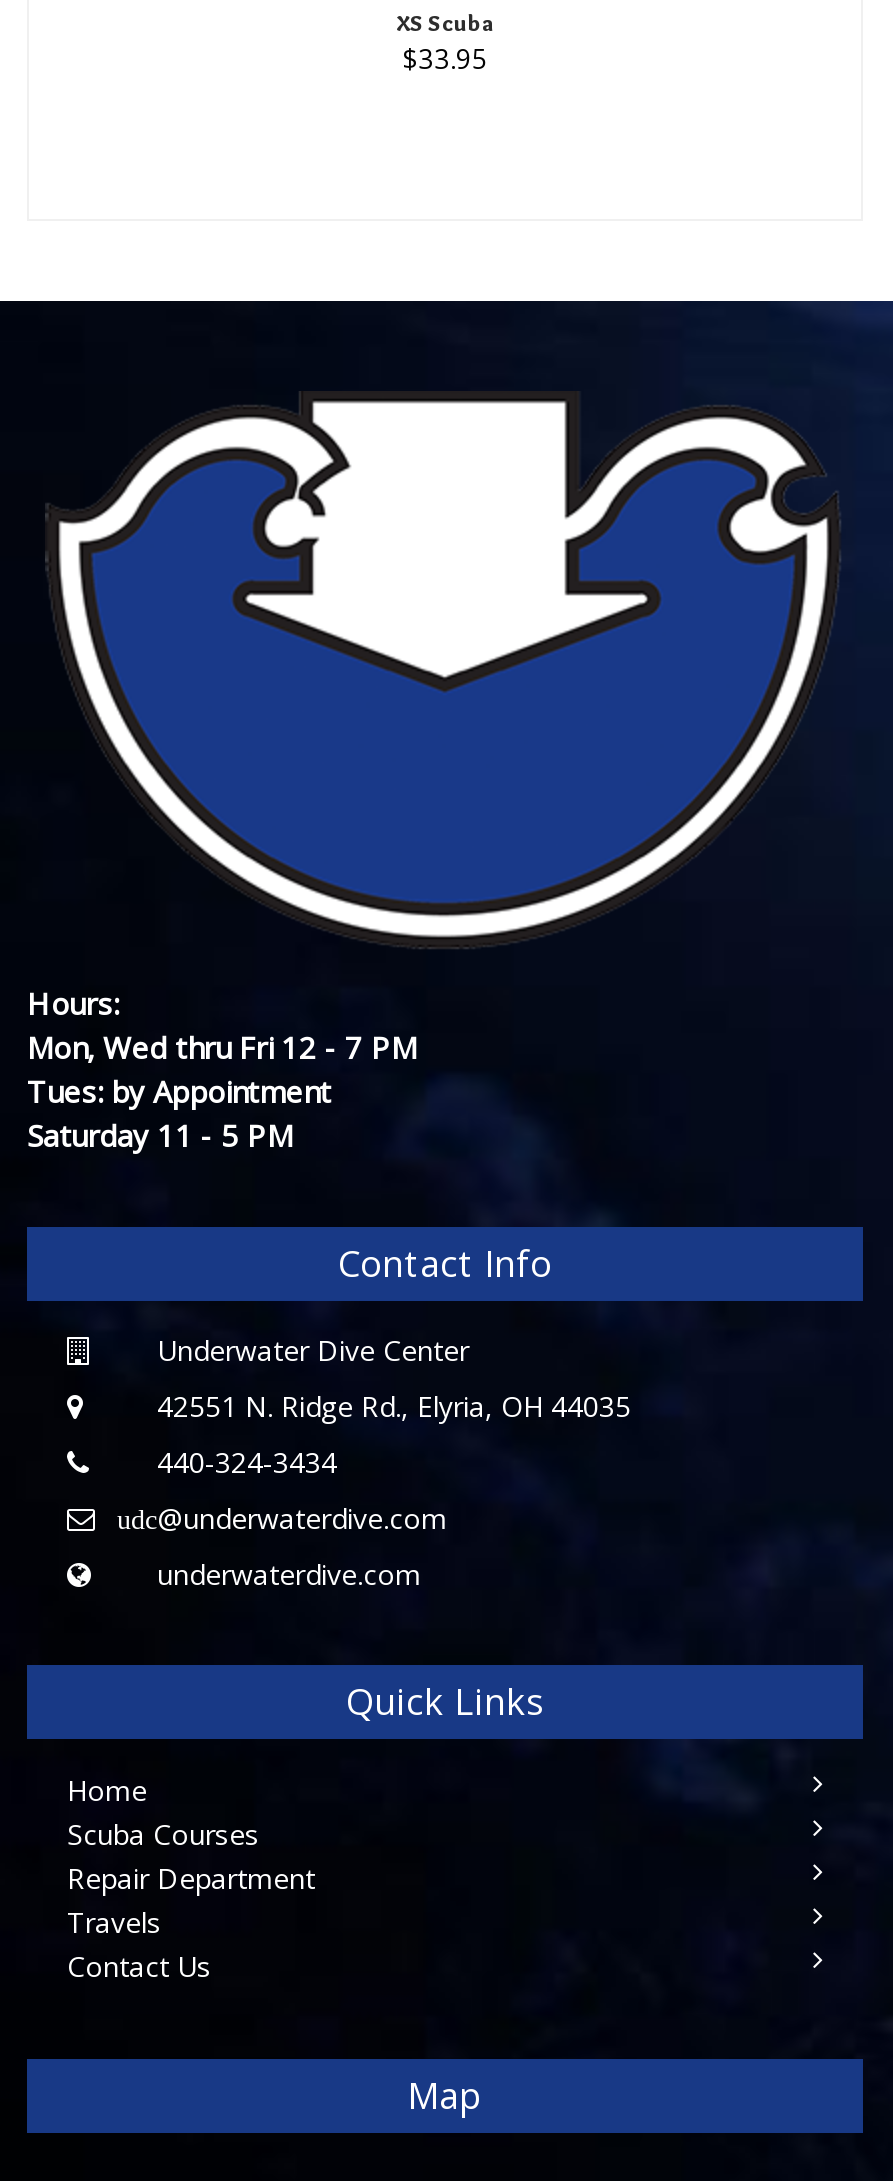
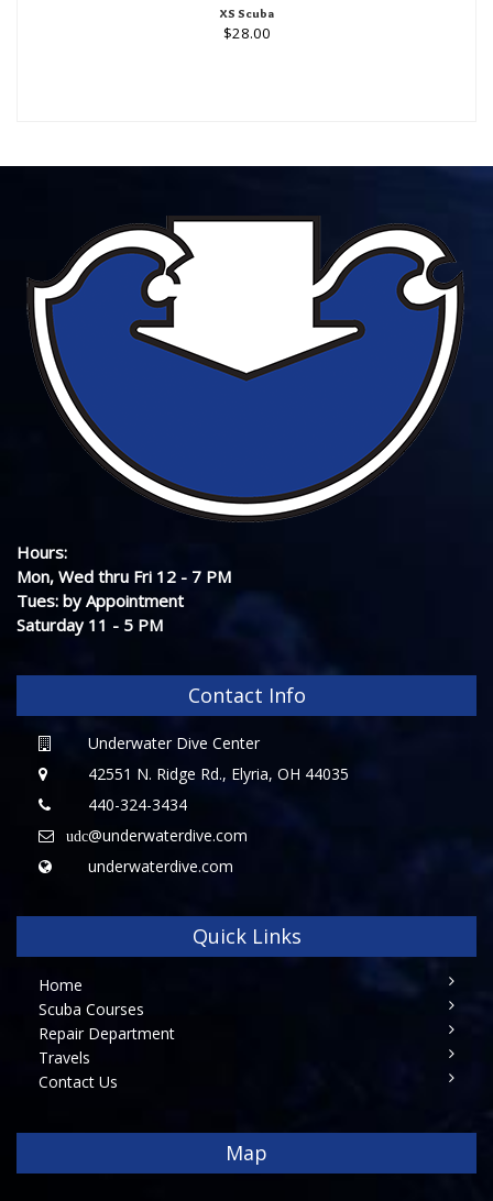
- $33.95
+ $28.00
